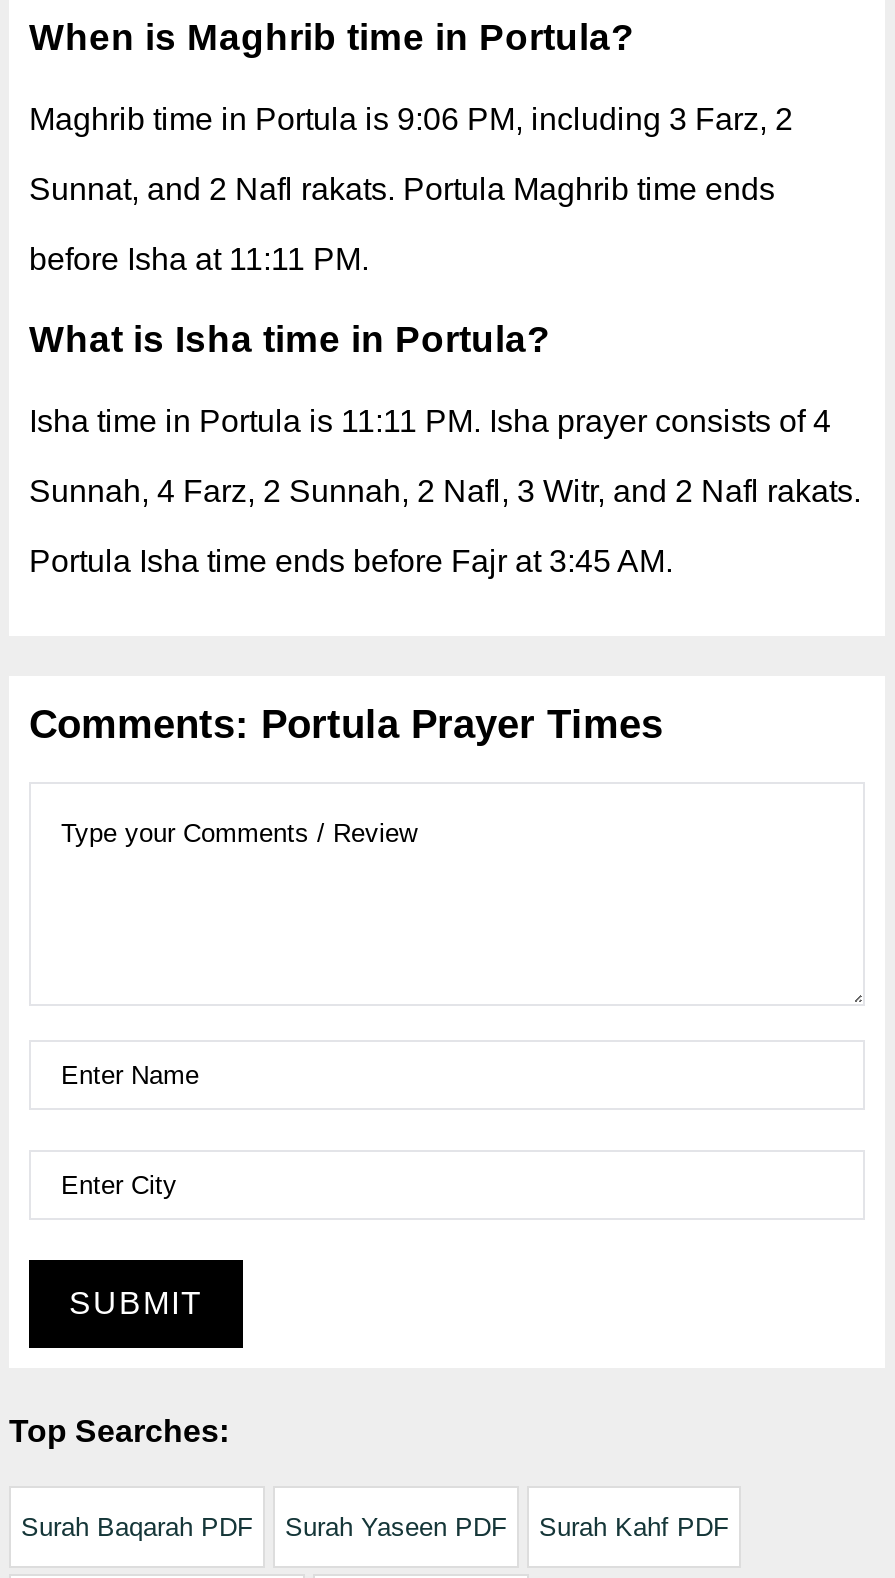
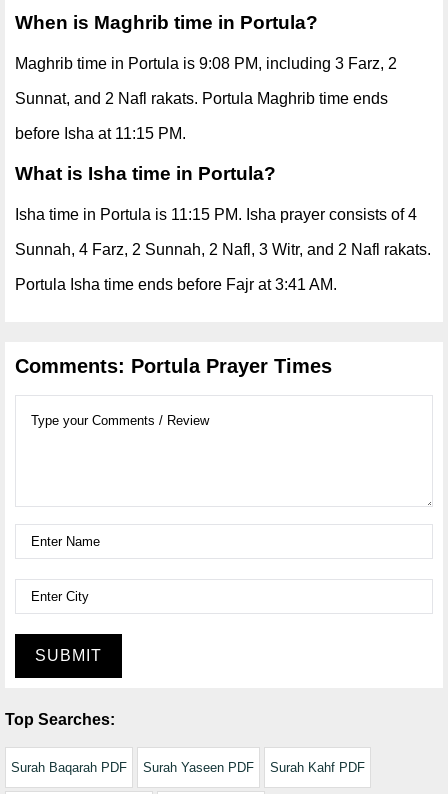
- Maghrib time in Portula is 9:06 PM, including 3 Farz, 2
+ Maghrib time in Portula is 9:08 PM, including 3 Farz, 2

- before Isha at 11:11 PM.
+ before Isha at 11:15 PM.

- Isha time in Portula is 11:11 PM. Isha prayer consists of 4
+ Isha time in Portula is 11:15 PM. Isha prayer consists of 4

- Portula Isha time ends before Fajr at 3:45 AM.
+ Portula Isha time ends before Fajr at 3:41 AM.
